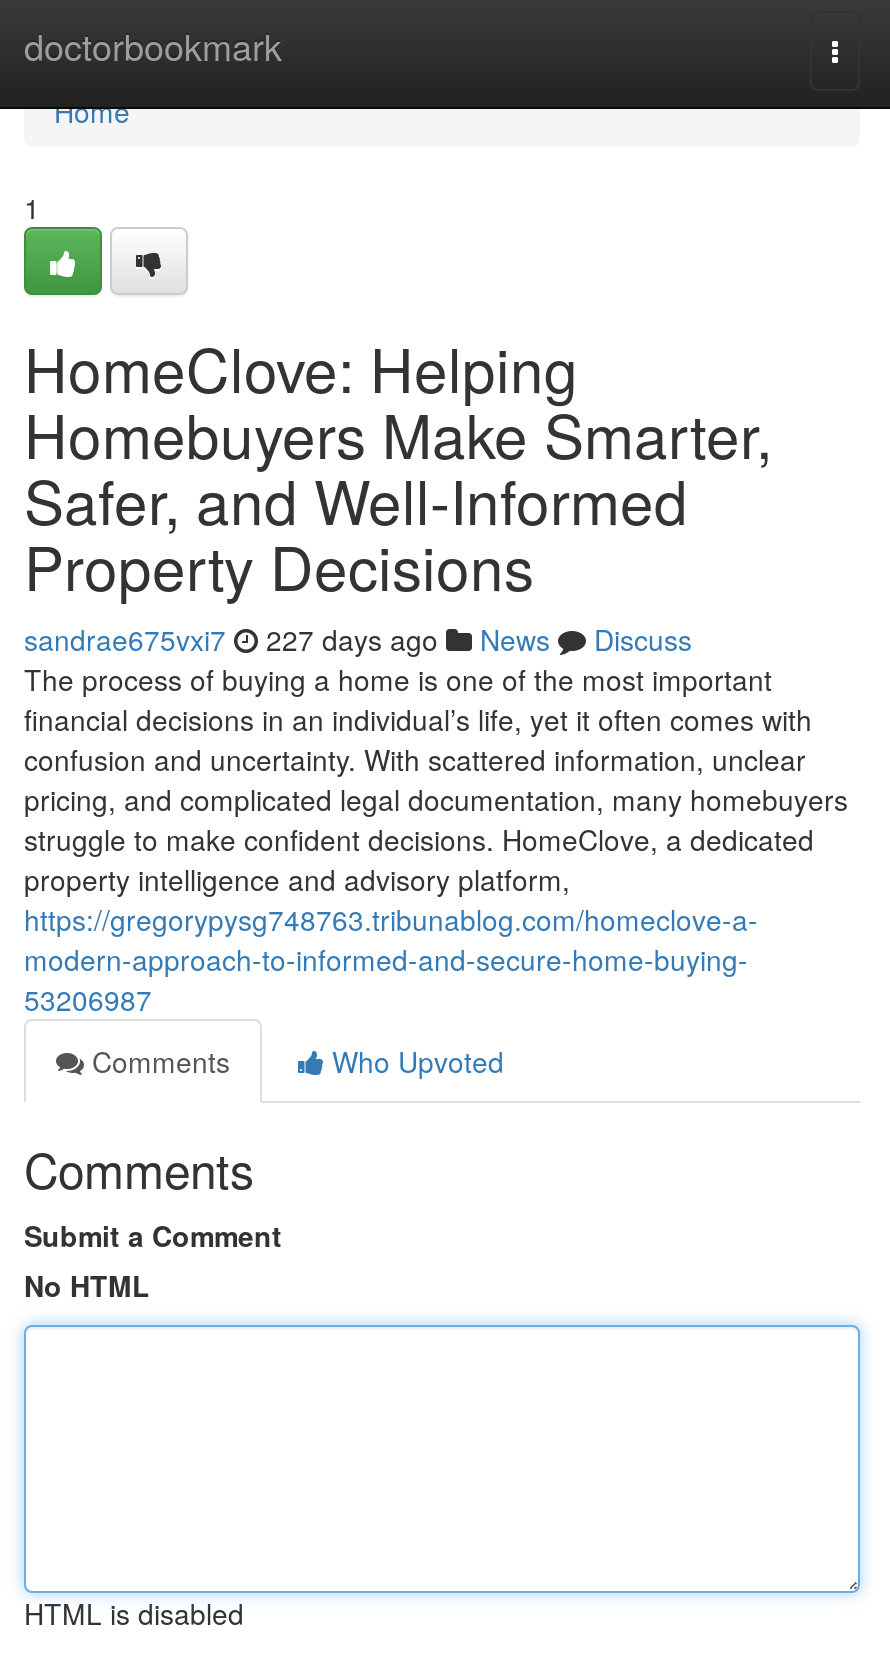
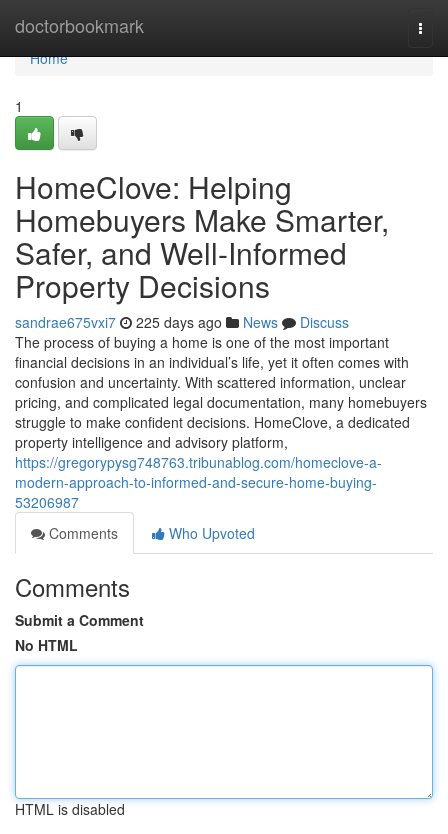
- sandrae675vxi7 227 days ago News Discuss
+ sandrae675vxi7 225 days ago News Discuss
